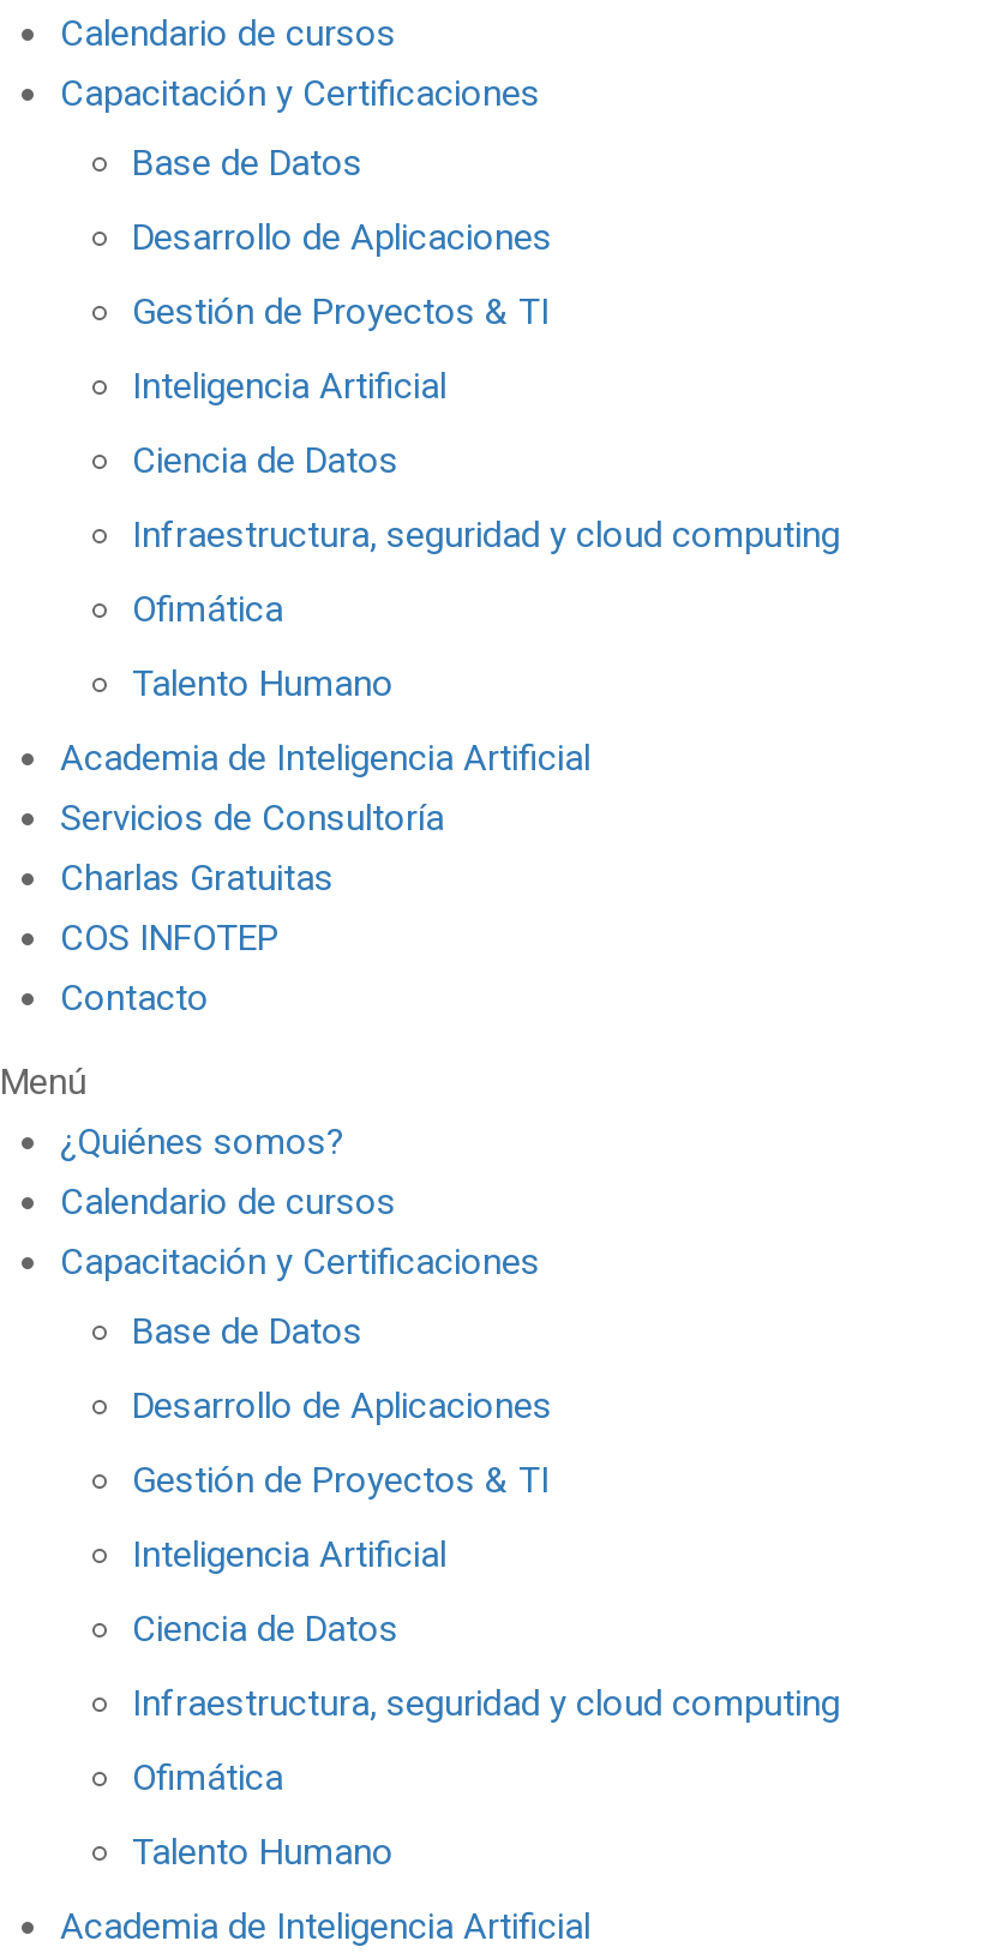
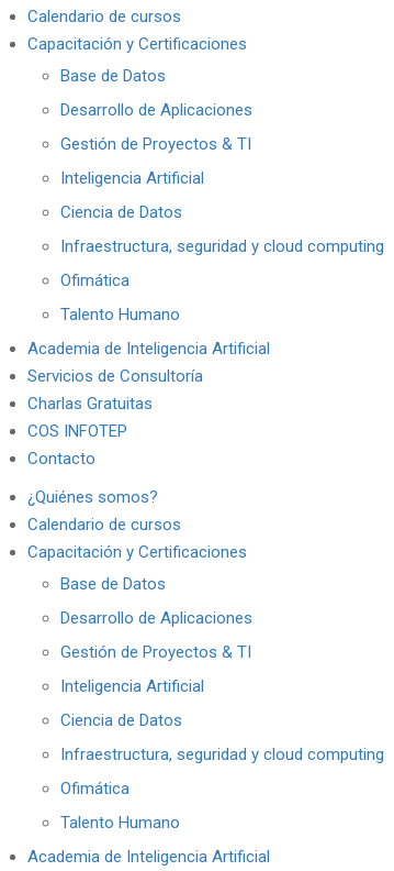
- Menú
